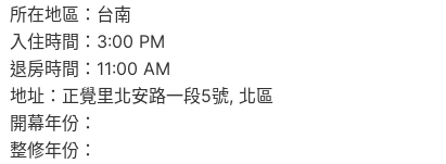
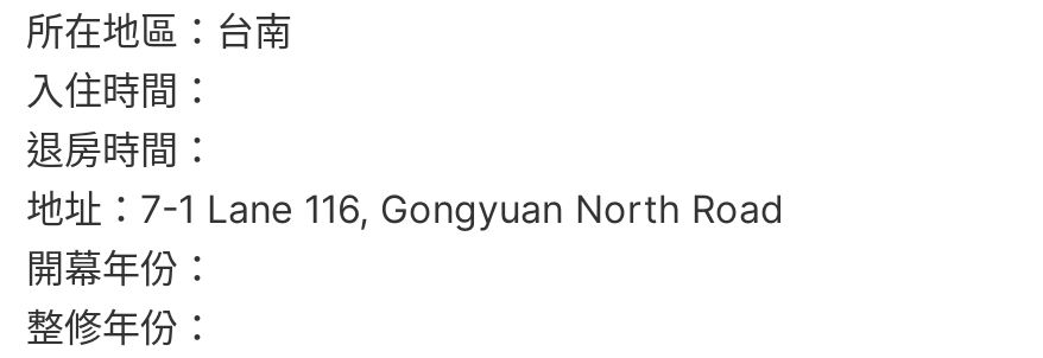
- 入住時間：3:00 PM
- 退房時間：11:00 AM
- 地址：正覺里北安路一段5號, 北區
+ 入住時間：
+ 退房時間：
+ 地址：7-1 Lane 116, Gongyuan North Road
